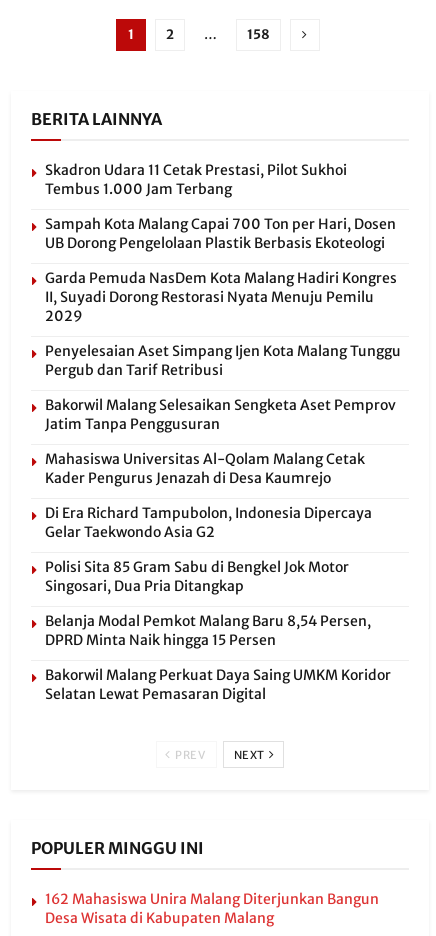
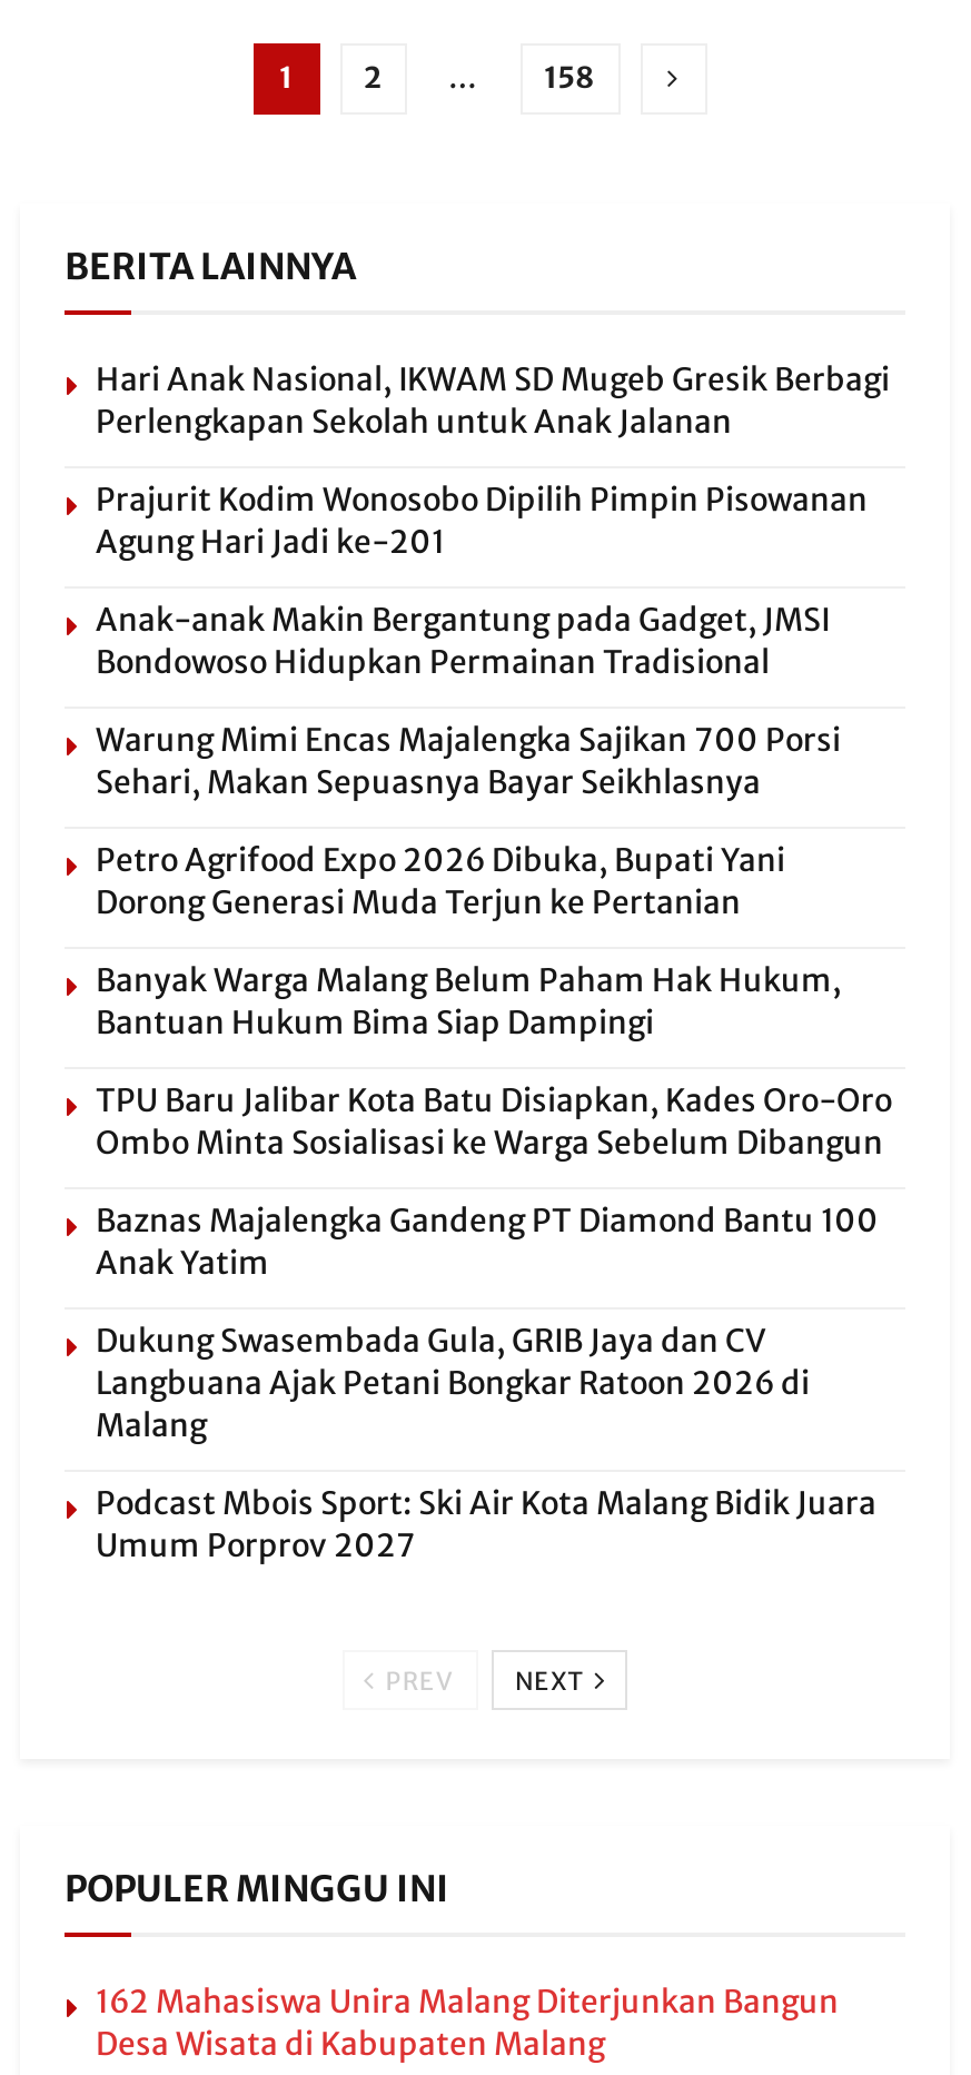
- Skadron Udara 11 Cetak Prestasi, Pilot Sukhoi
- Tembus 1.000 Jam Terbang
+ Hari Anak Nasional, IKWAM SD Mugeb Gresik Berbagi
+ Perlengkapan Sekolah untuk Anak Jalanan

- Sampah Kota Malang Capai 700 Ton per Hari, Dosen
- UB Dorong Pengelolaan Plastik Berbasis Ekoteologi
+ Prajurit Kodim Wonosobo Dipilih Pimpin Pisowanan
+ Agung Hari Jadi ke-201

- Garda Pemuda NasDem Kota Malang Hadiri Kongres
- II, Suyadi Dorong Restorasi Nyata Menuju Pemilu
- 2029
+ Anak-anak Makin Bergantung pada Gadget, JMSI
+ Bondowoso Hidupkan Permainan Tradisional

- Penyelesaian Aset Simpang Ijen Kota Malang Tunggu
- Pergub dan Tarif Retribusi
+ Warung Mimi Encas Majalengka Sajikan 700 Porsi
+ Sehari, Makan Sepuasnya Bayar Seikhlasnya

- Bakorwil Malang Selesaikan Sengketa Aset Pemprov
- Jatim Tanpa Penggusuran
+ Petro Agrifood Expo 2026 Dibuka, Bupati Yani
+ Dorong Generasi Muda Terjun ke Pertanian

- Mahasiswa Universitas Al-Qolam Malang Cetak
- Kader Pengurus Jenazah di Desa Kaumrejo
+ Banyak Warga Malang Belum Paham Hak Hukum,
+ Bantuan Hukum Bima Siap Dampingi

- Di Era Richard Tampubolon, Indonesia Dipercaya
- Gelar Taekwondo Asia G2
+ TPU Baru Jalibar Kota Batu Disiapkan, Kades Oro-Oro
+ Ombo Minta Sosialisasi ke Warga Sebelum Dibangun

- Polisi Sita 85 Gram Sabu di Bengkel Jok Motor
- Singosari, Dua Pria Ditangkap
+ Baznas Majalengka Gandeng PT Diamond Bantu 100
+ Anak Yatim

- Belanja Modal Pemkot Malang Baru 8,54 Persen,
- DPRD Minta Naik hingga 15 Persen
+ Dukung Swasembada Gula, GRIB Jaya dan CV
+ Langbuana Ajak Petani Bongkar Ratoon 2026 di
+ Malang

- Bakorwil Malang Perkuat Daya Saing UMKM Koridor
- Selatan Lewat Pemasaran Digital
+ Podcast Mbois Sport: Ski Air Kota Malang Bidik Juara
+ Umum Porprov 2027
